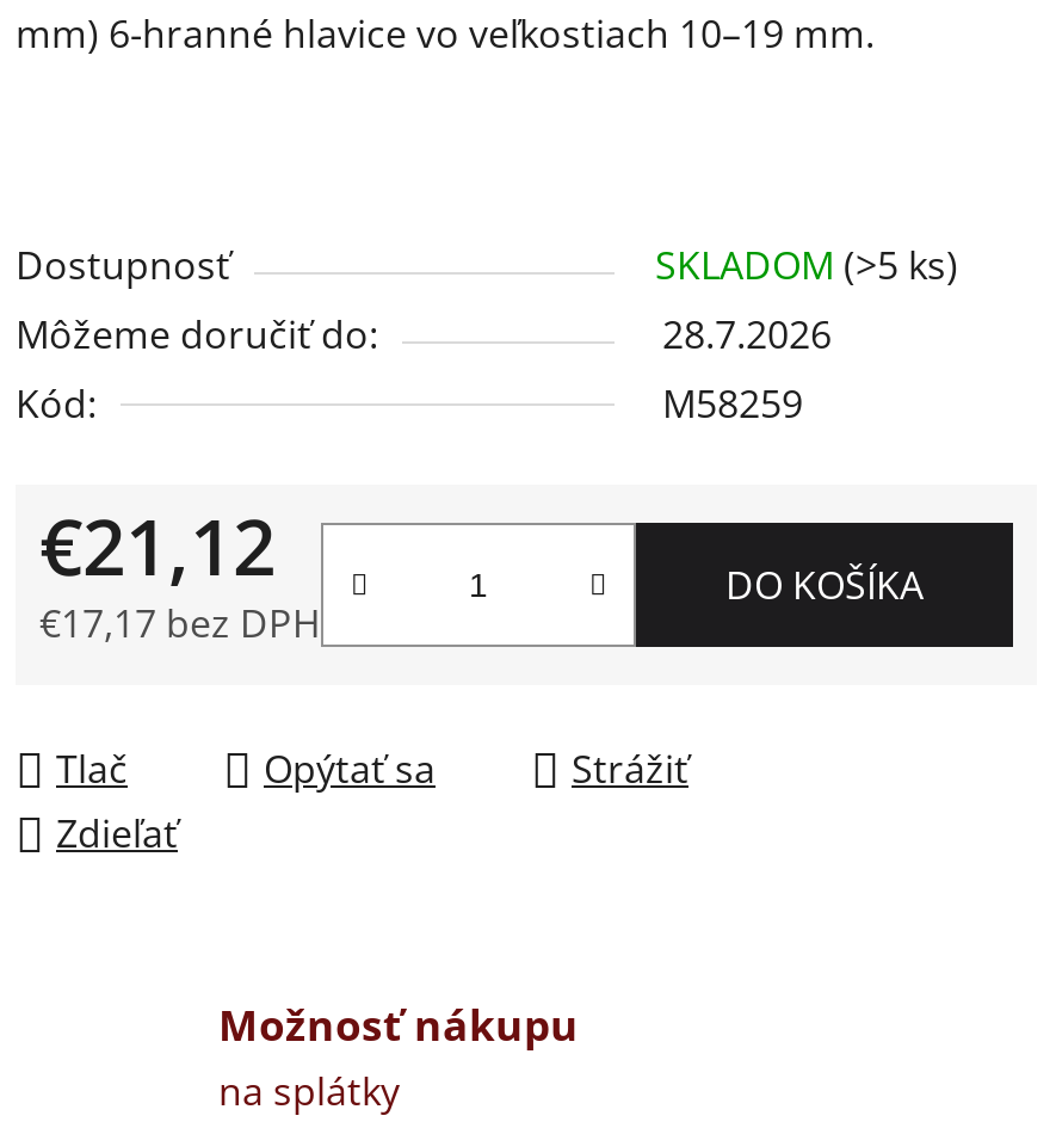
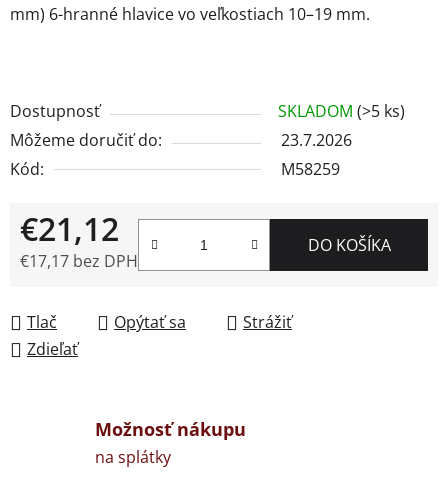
- 28.7.2026
+ 23.7.2026
